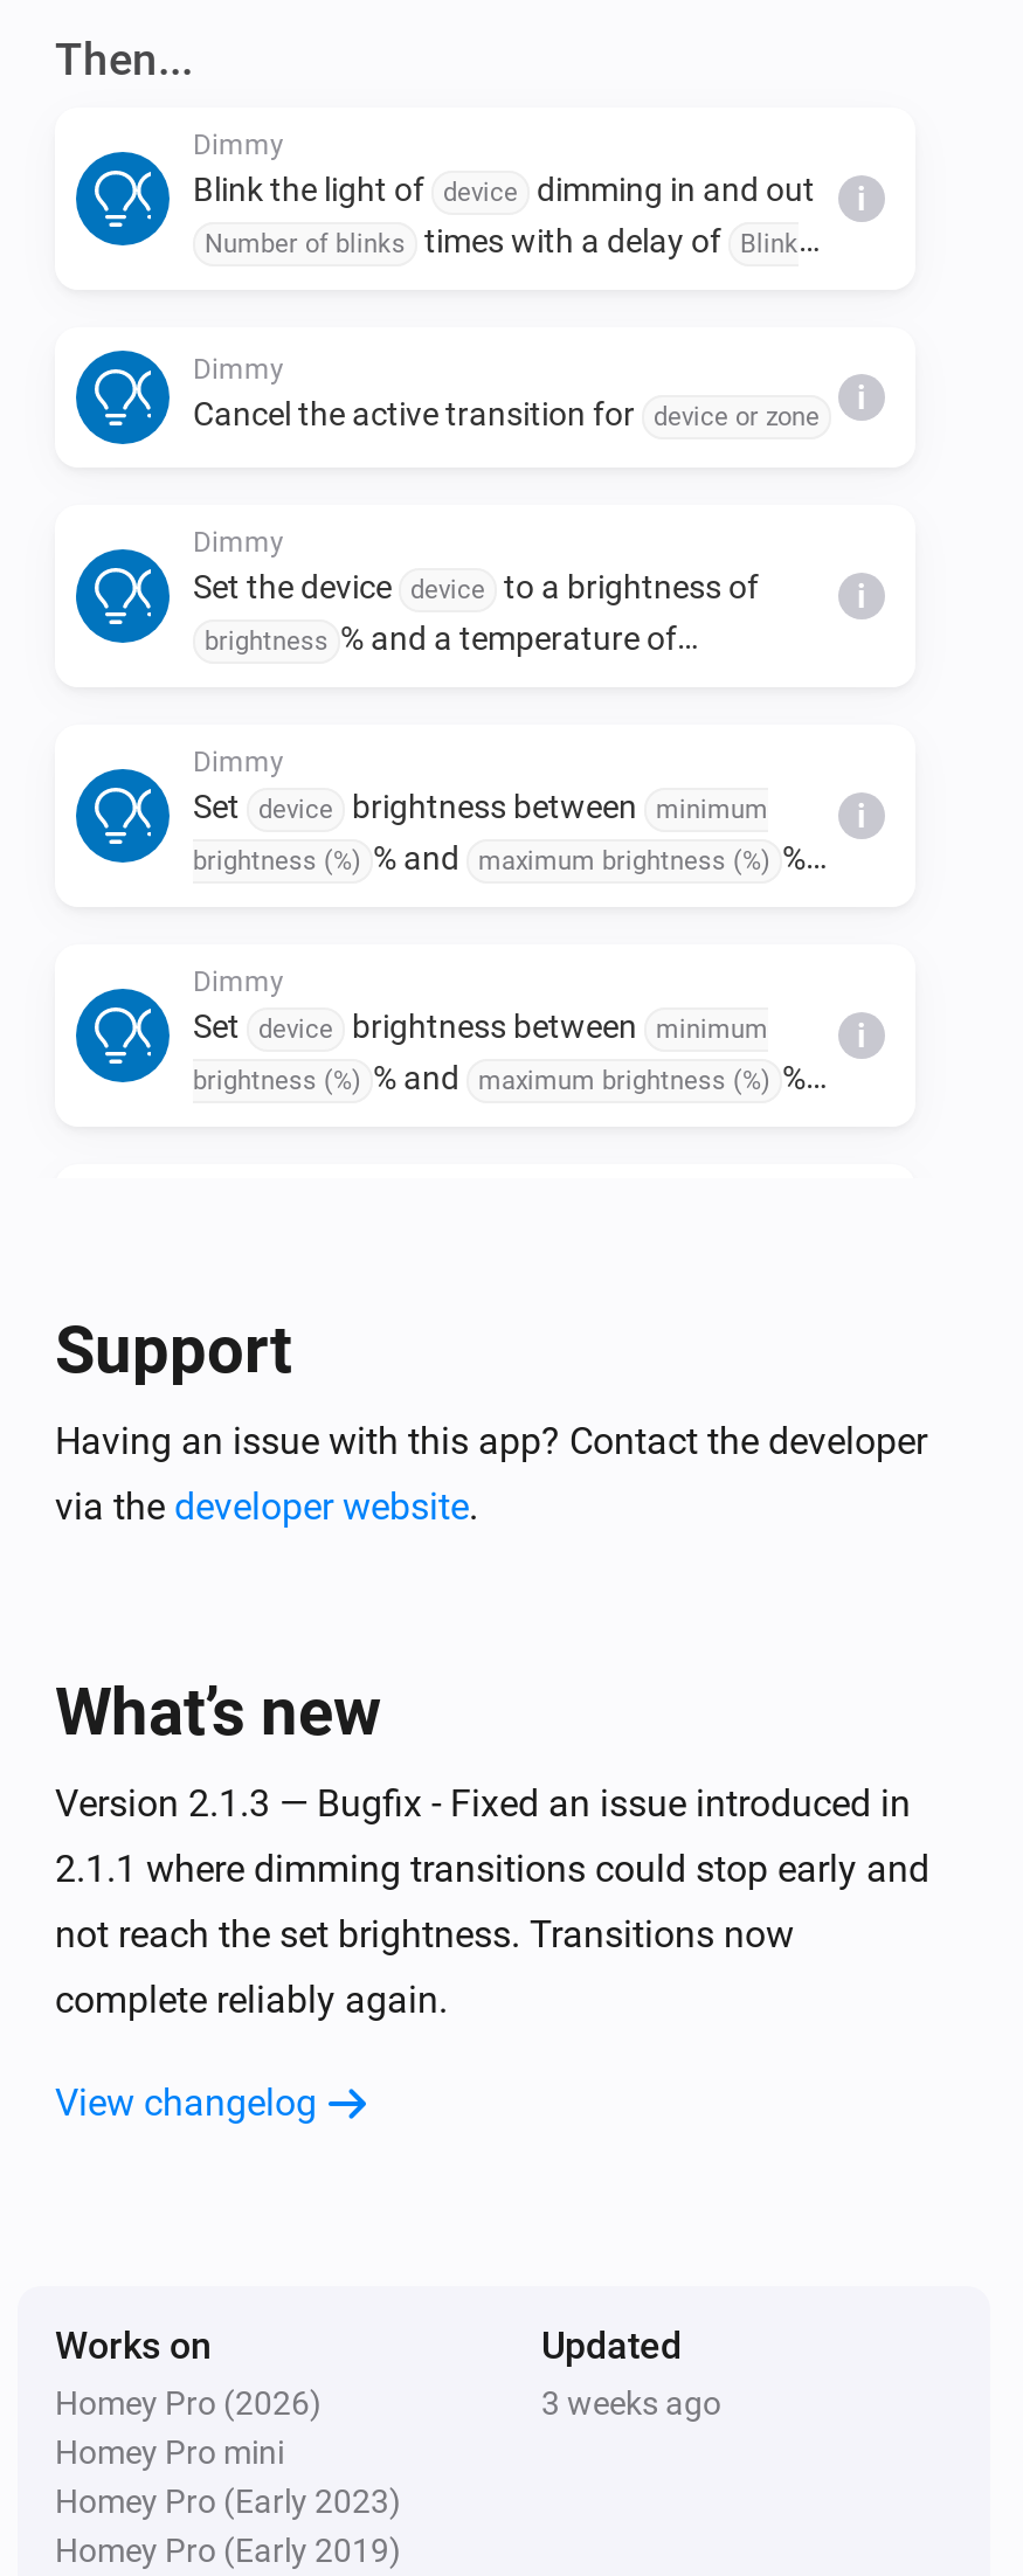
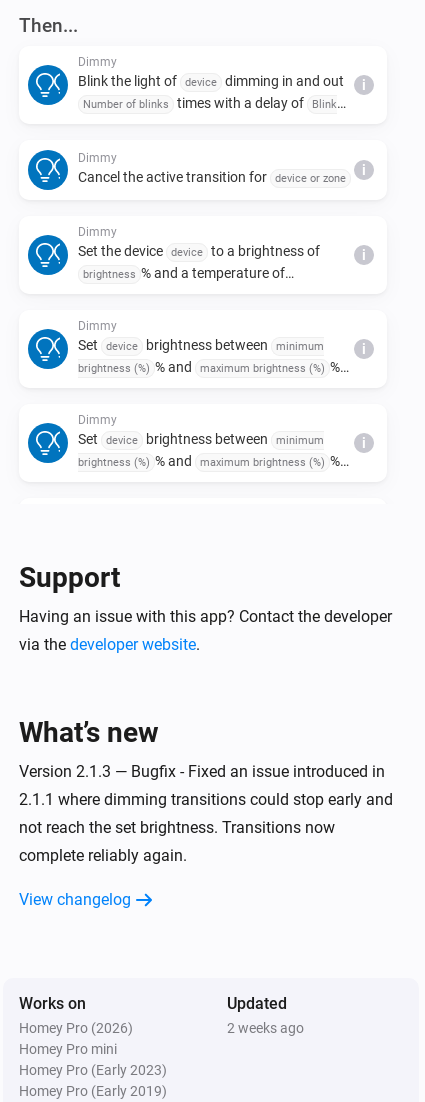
- 3 weeks ago
+ 2 weeks ago
